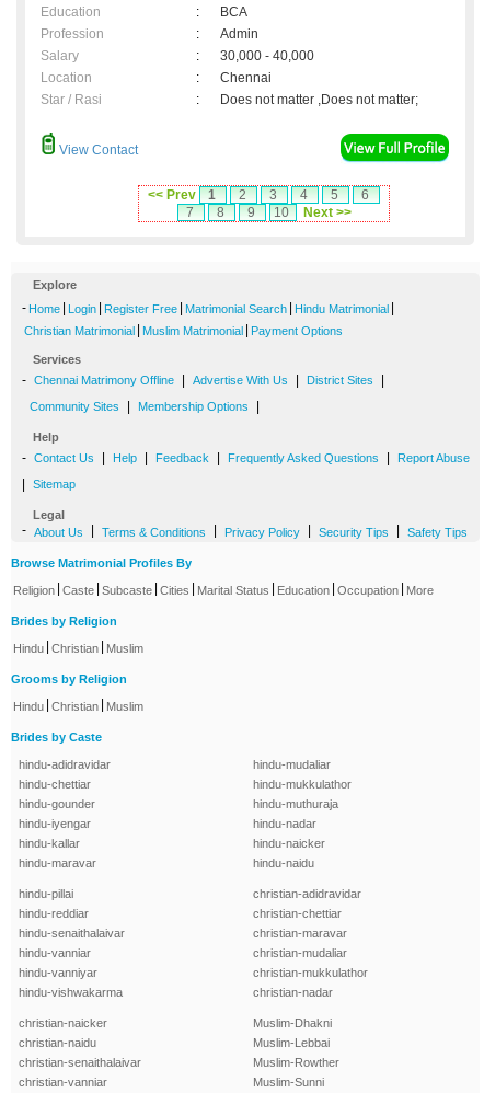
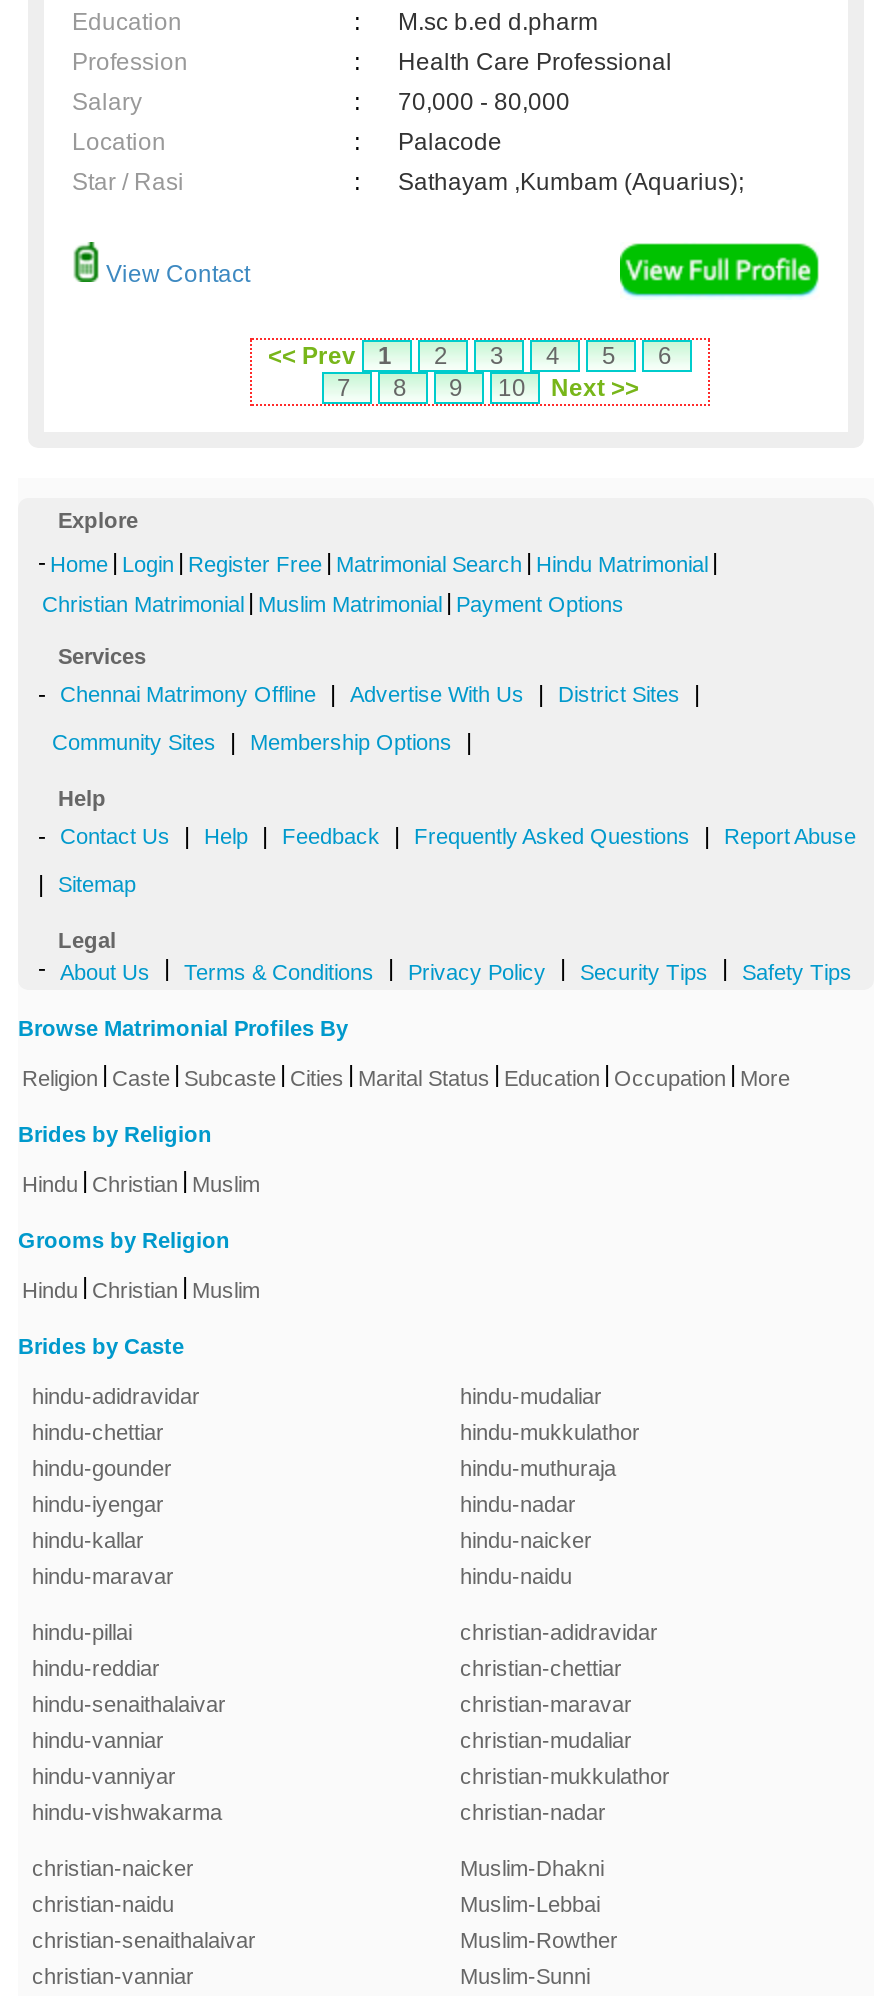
- BCA
+ M.sc b.ed d.pharm

- Admin
+ Health Care Professional

- 30,000 - 40,000
+ 70,000 - 80,000

- Chennai
+ Palacode

- Does not matter ,Does not matter;
+ Sathayam ,Kumbam (Aquarius);
